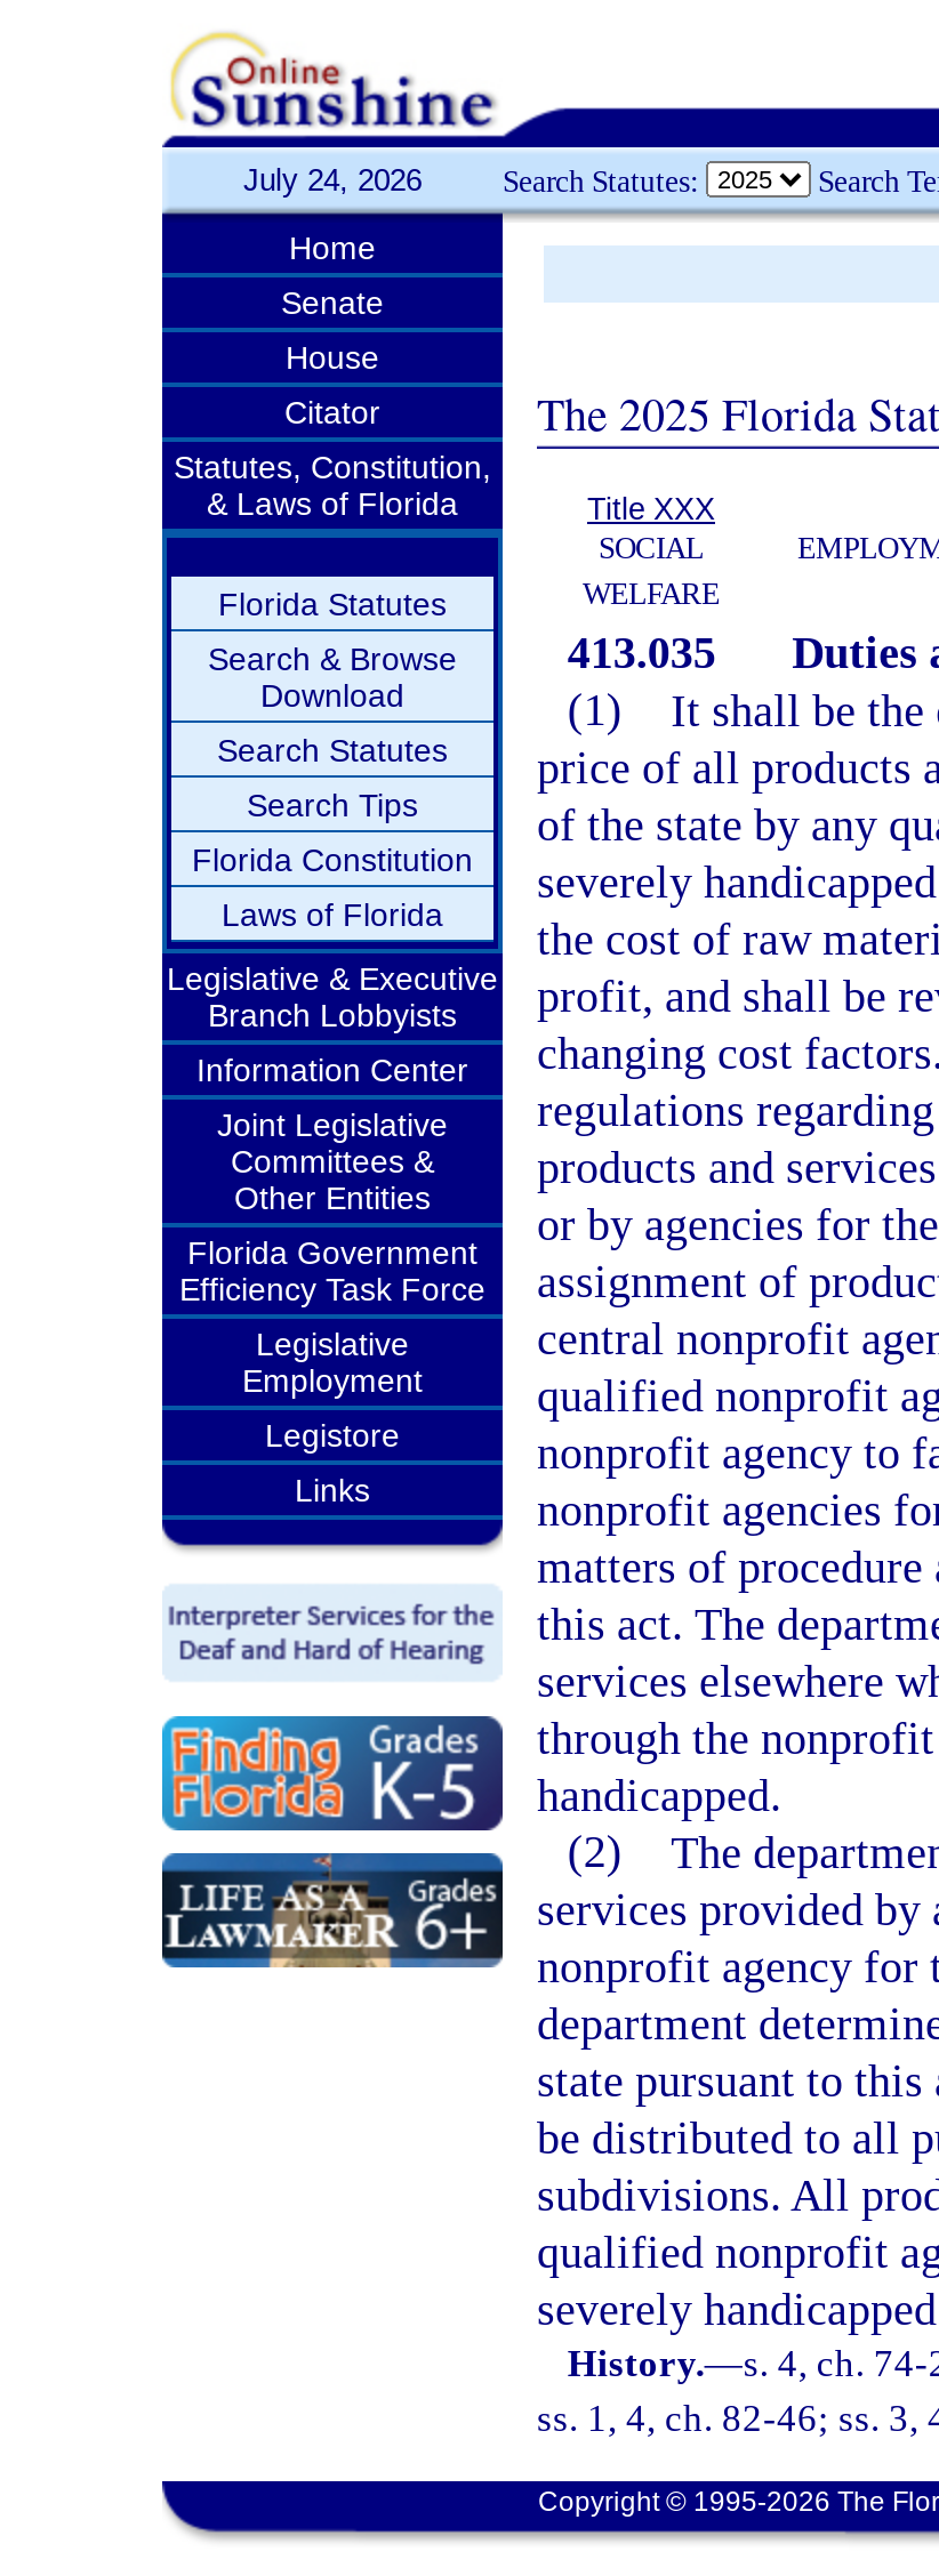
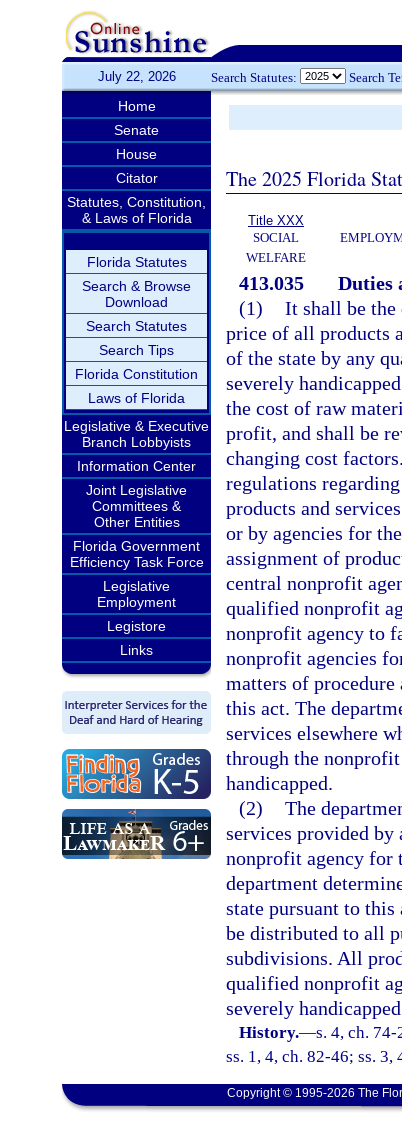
- July 24, 2026
+ July 22, 2026
